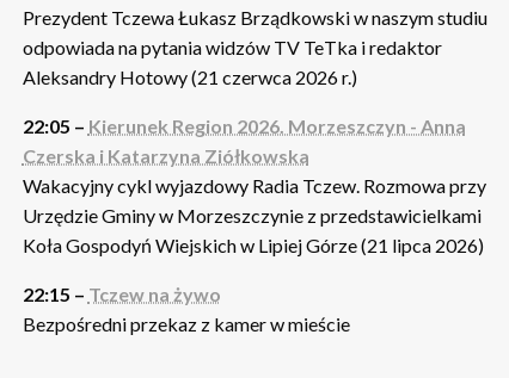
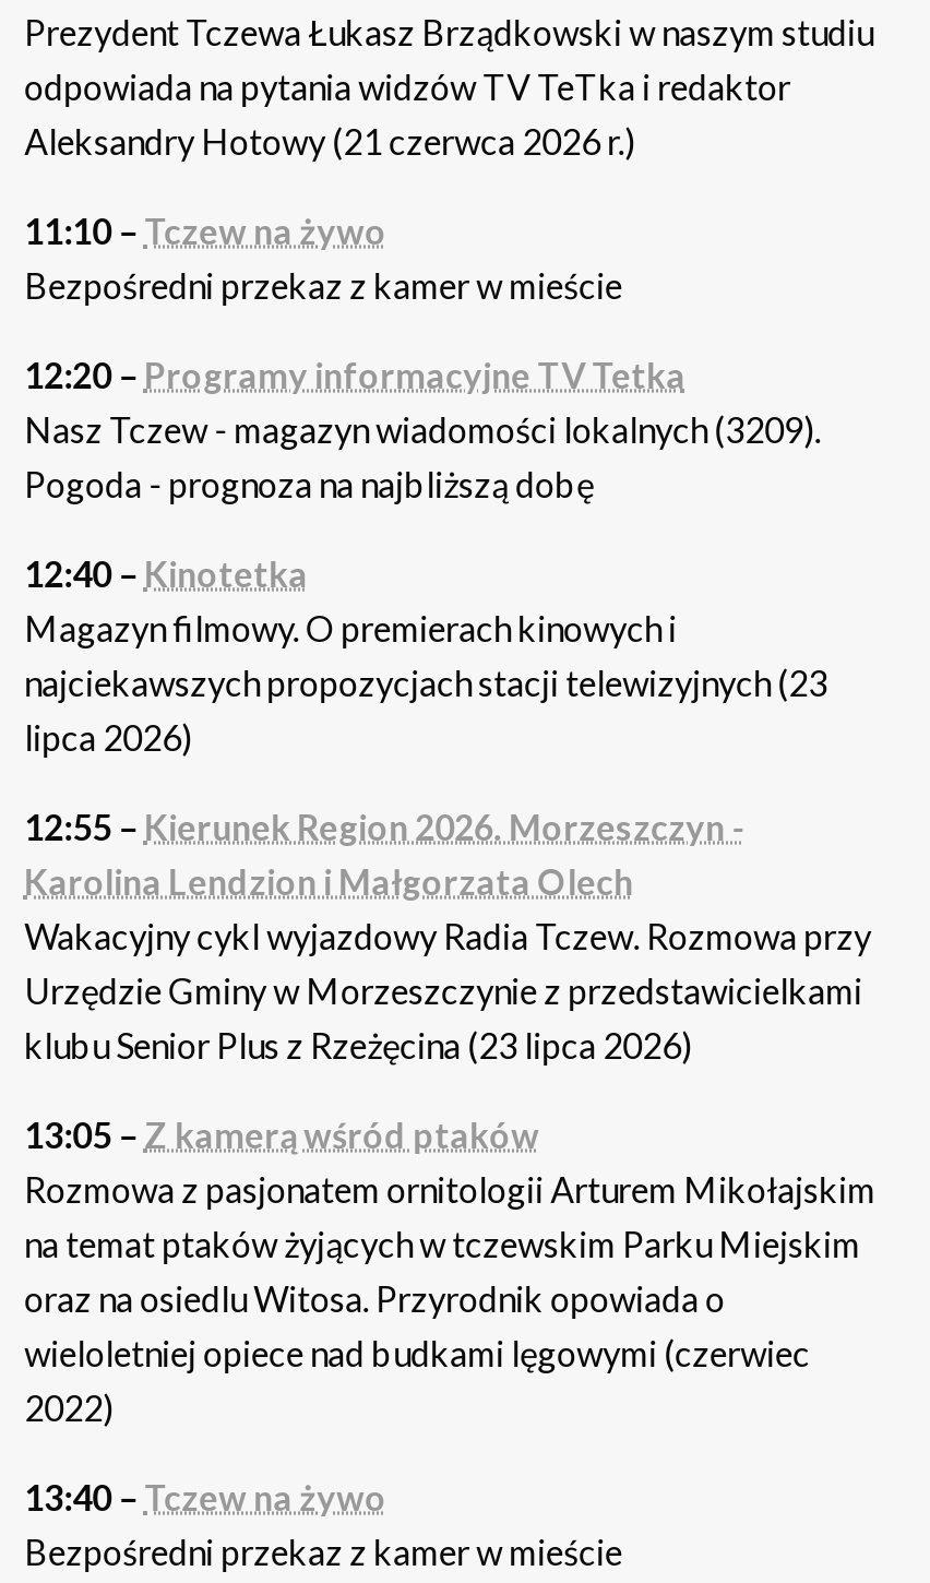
- 22:05 – Kierunek Region 2026. Morzeszczyn - Anna
- Czerska i Katarzyna Ziółkowska
+ 11:10 – Tczew na żywo
+ Bezpośredni przekaz z kamer w mieście
+ 12:20 – Programy informacyjne TV Tetka
+ Nasz Tczew - magazyn wiadomości lokalnych (3209).
+ Pogoda - prognoza na najbliższą dobę
+ 12:40 – Kinotetka
+ Magazyn filmowy. O premierach kinowych i
+ najciekawszych propozycjach stacji telewizyjnych (23
+ lipca 2026)
+ 12:55 – Kierunek Region 2026. Morzeszczyn -
+ Karolina Lendzion i Małgorzata Olech

- Koła Gospodyń Wiejskich w Lipiej Górze (21 lipca 2026)
- 22:15 – Tczew na żywo
+ klubu Senior Plus z Rzeżęcina (23 lipca 2026)
+ 13:05 – Z kamerą wśród ptaków
+ Rozmowa z pasjonatem ornitologii Arturem Mikołajskim
+ na temat ptaków żyjących w tczewskim Parku Miejskim
+ oraz na osiedlu Witosa. Przyrodnik opowiada o
+ wieloletniej opiece nad budkami lęgowymi (czerwiec
+ 2022)
+ 13:40 – Tczew na żywo
